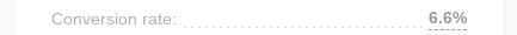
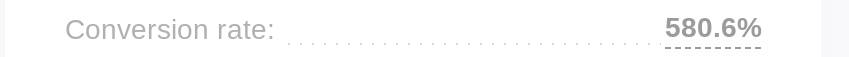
- 6.6%
+ 580.6%
